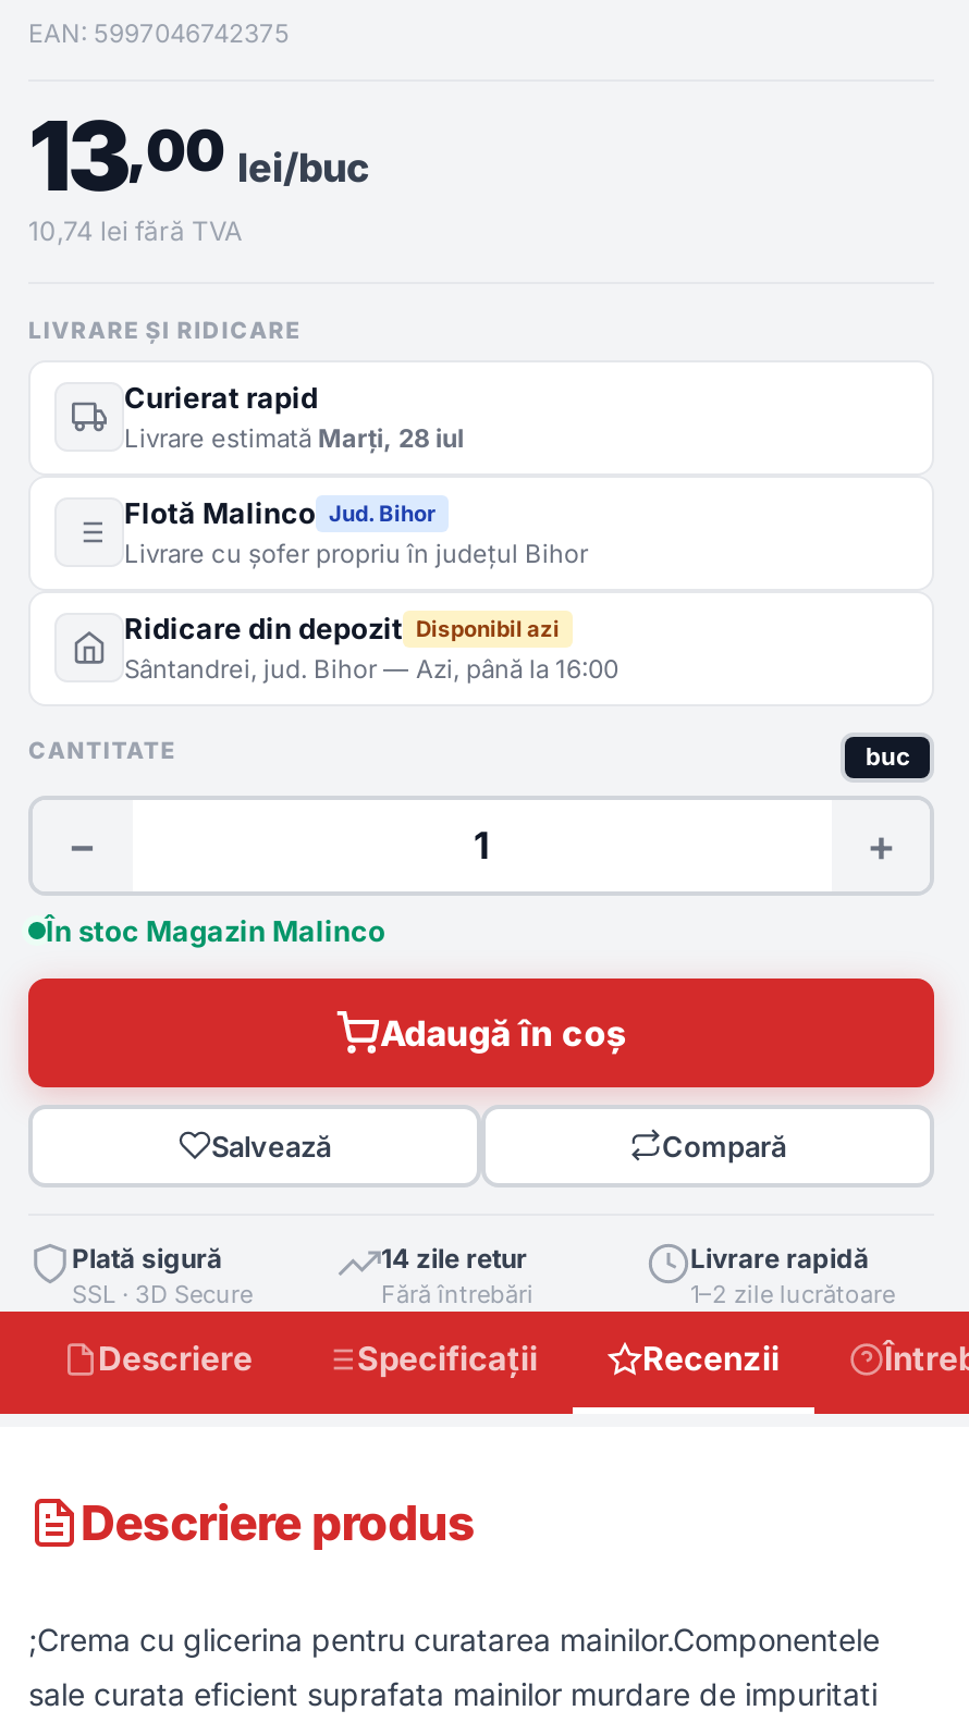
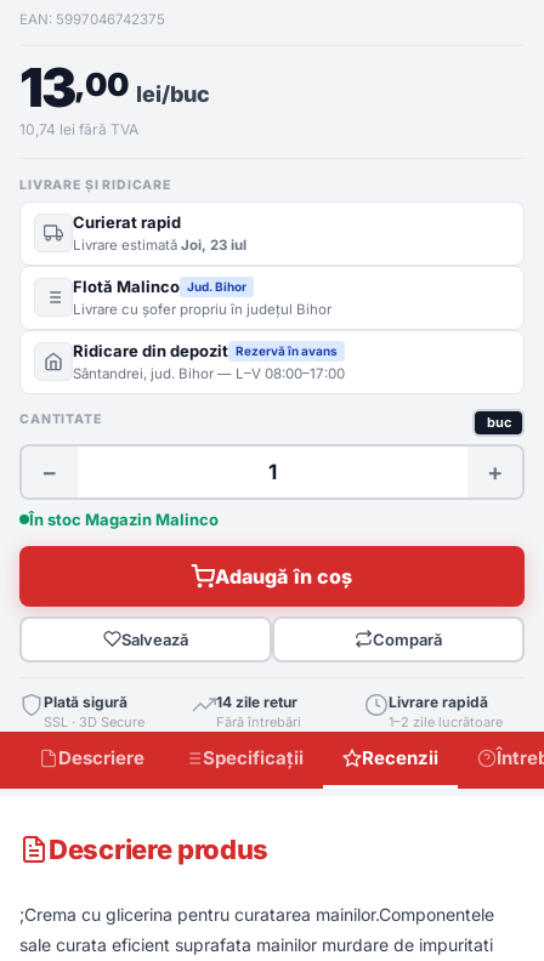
- Livrare estimată Marți, 28 iul
+ Livrare estimată Joi, 23 iul

- Ridicare din depozit Disponibil azi
- Sântandrei, jud. Bihor — Azi, până la 16:00
+ Ridicare din depozit Rezervă în avans
+ Sântandrei, jud. Bihor — L–V 08:00–17:00
